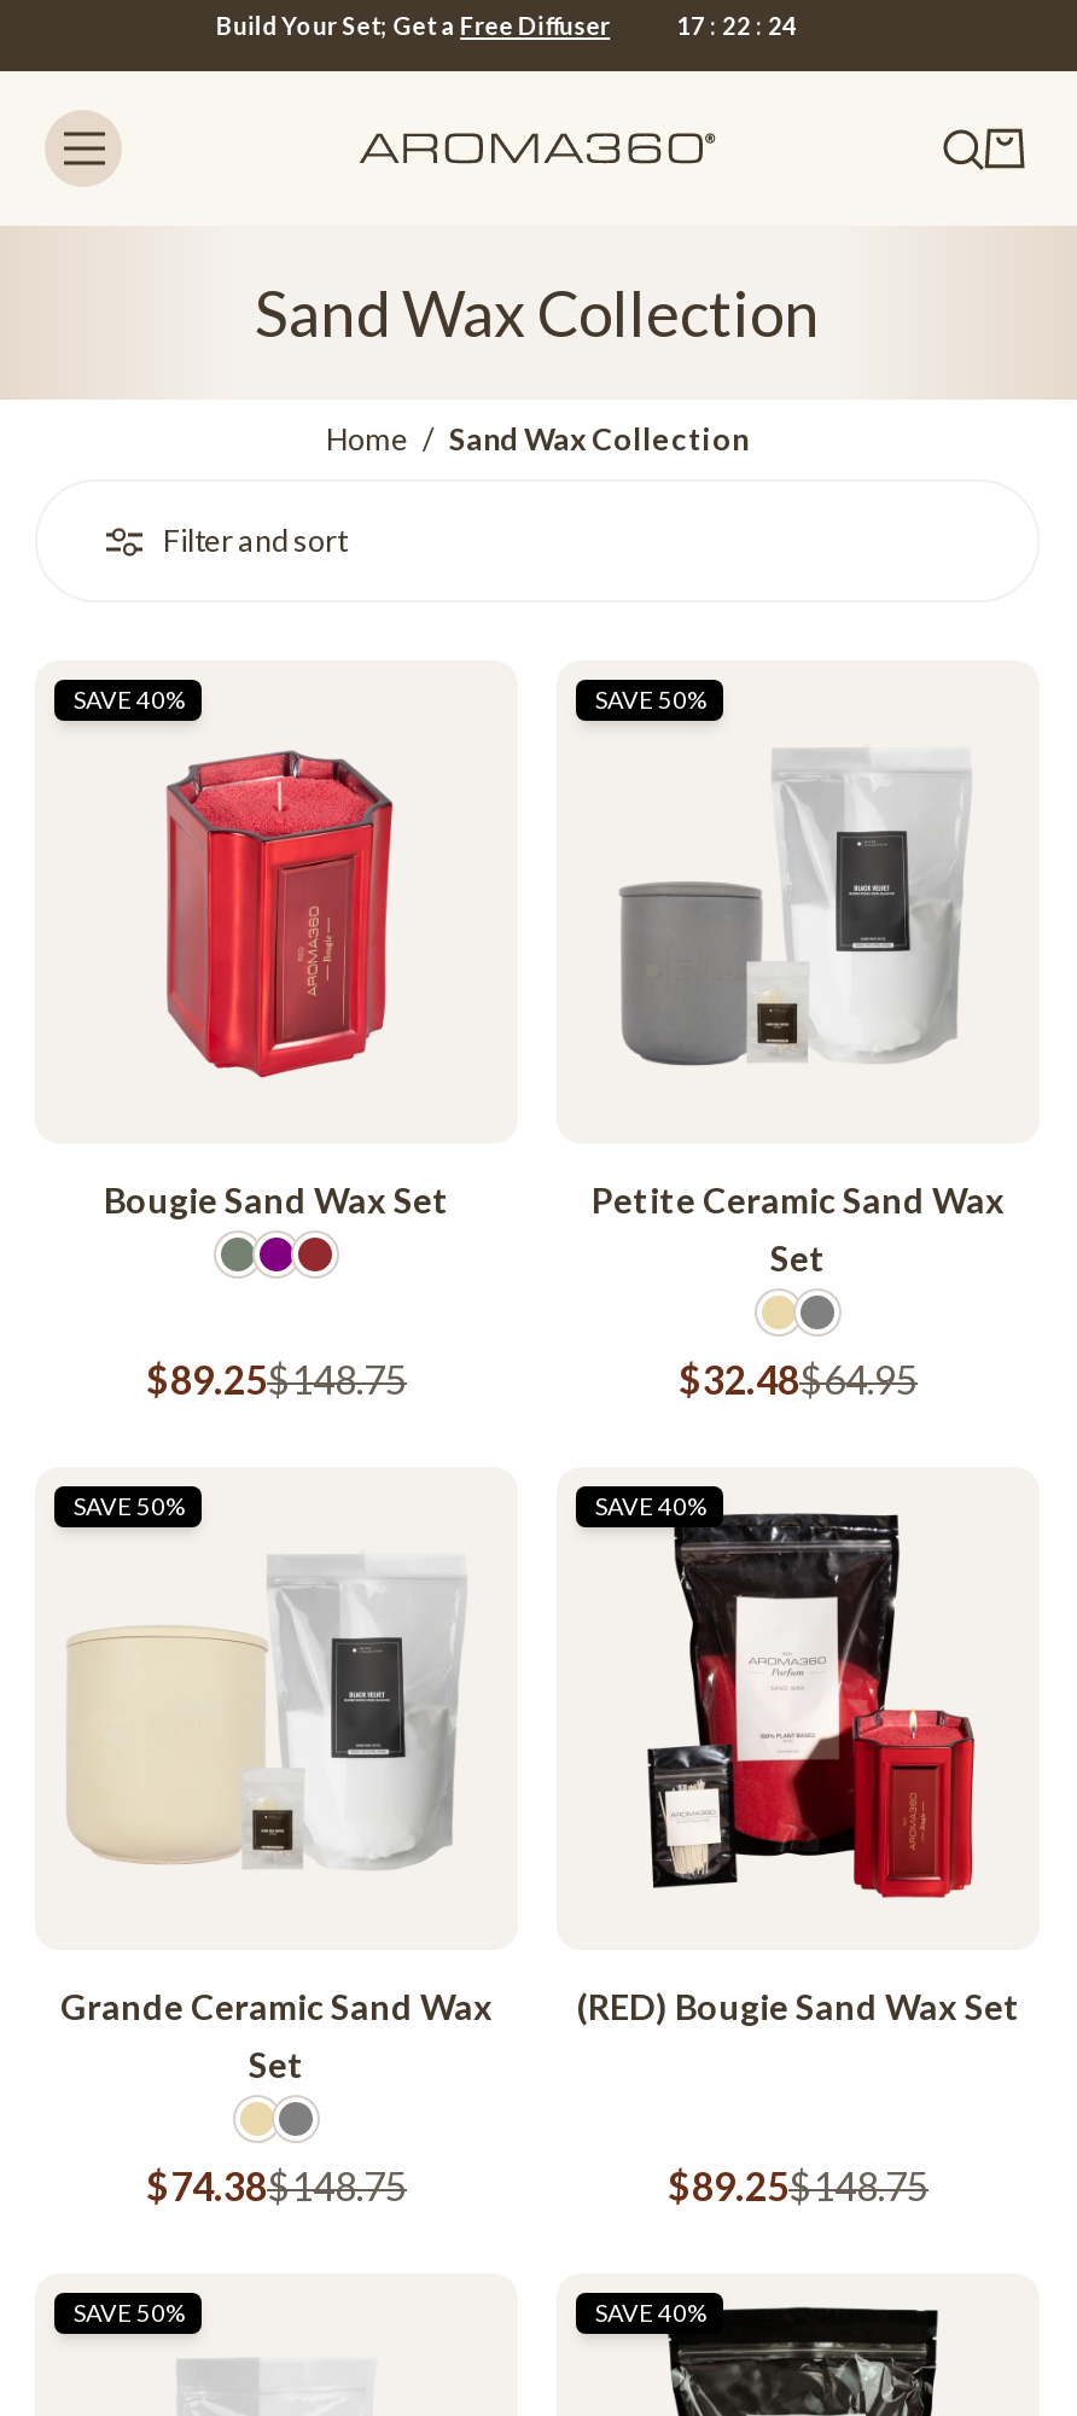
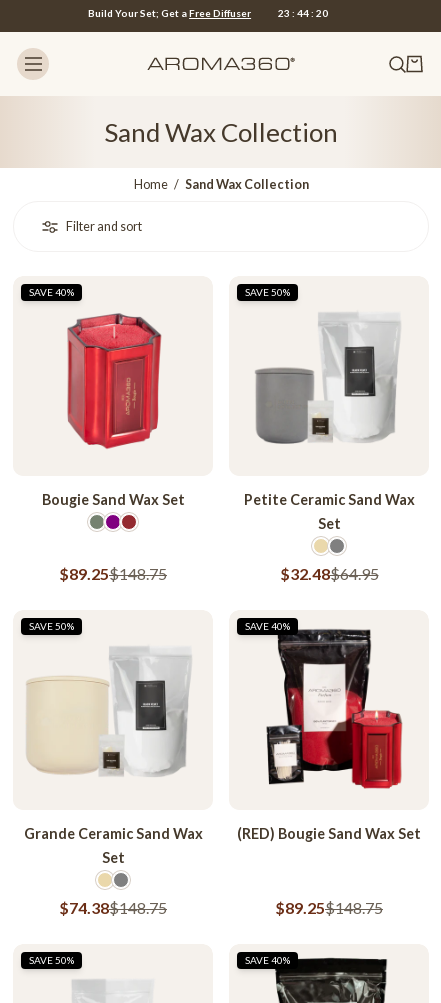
- 17: 22: 24
+ 23: 44: 20
